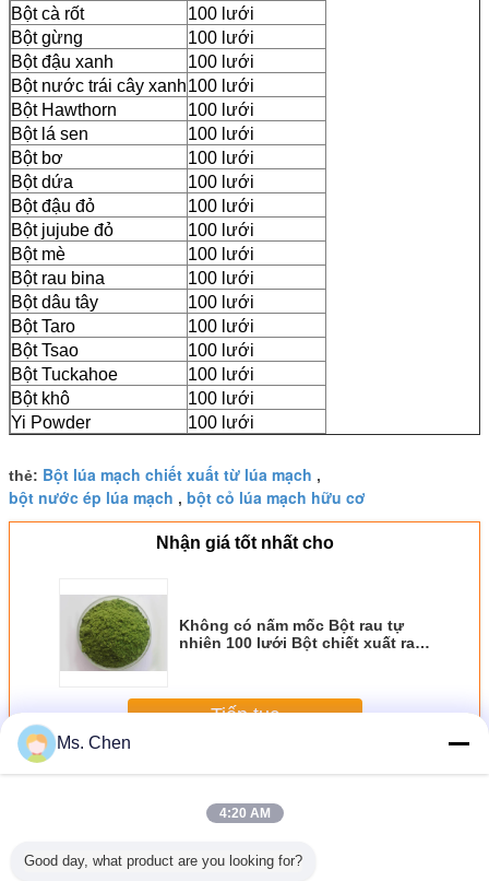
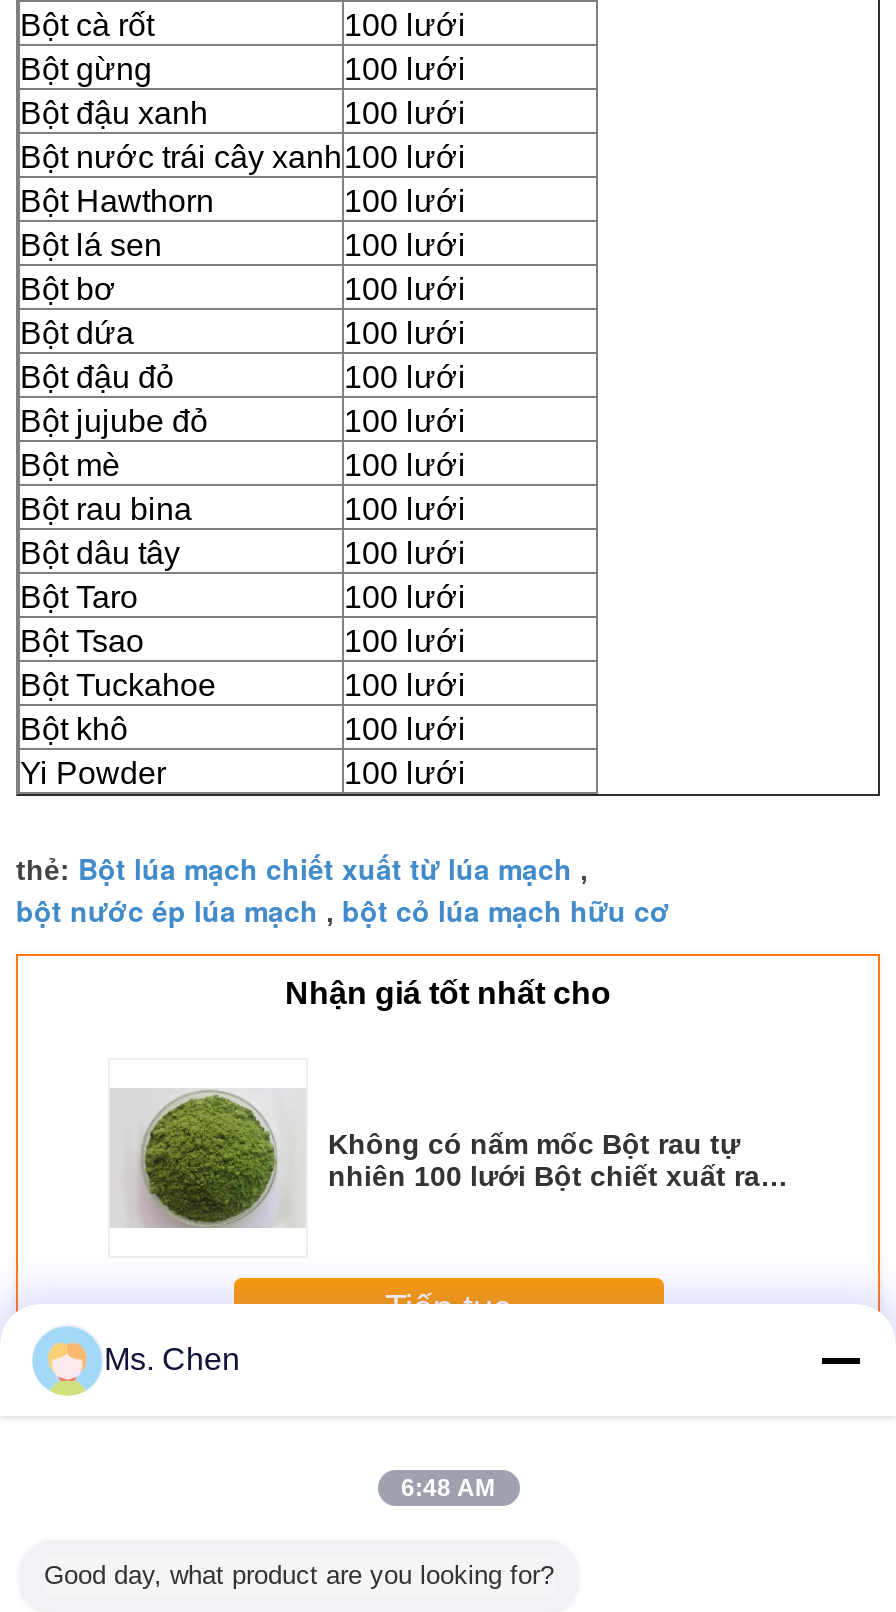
- 4:20 AM
+ 6:48 AM
